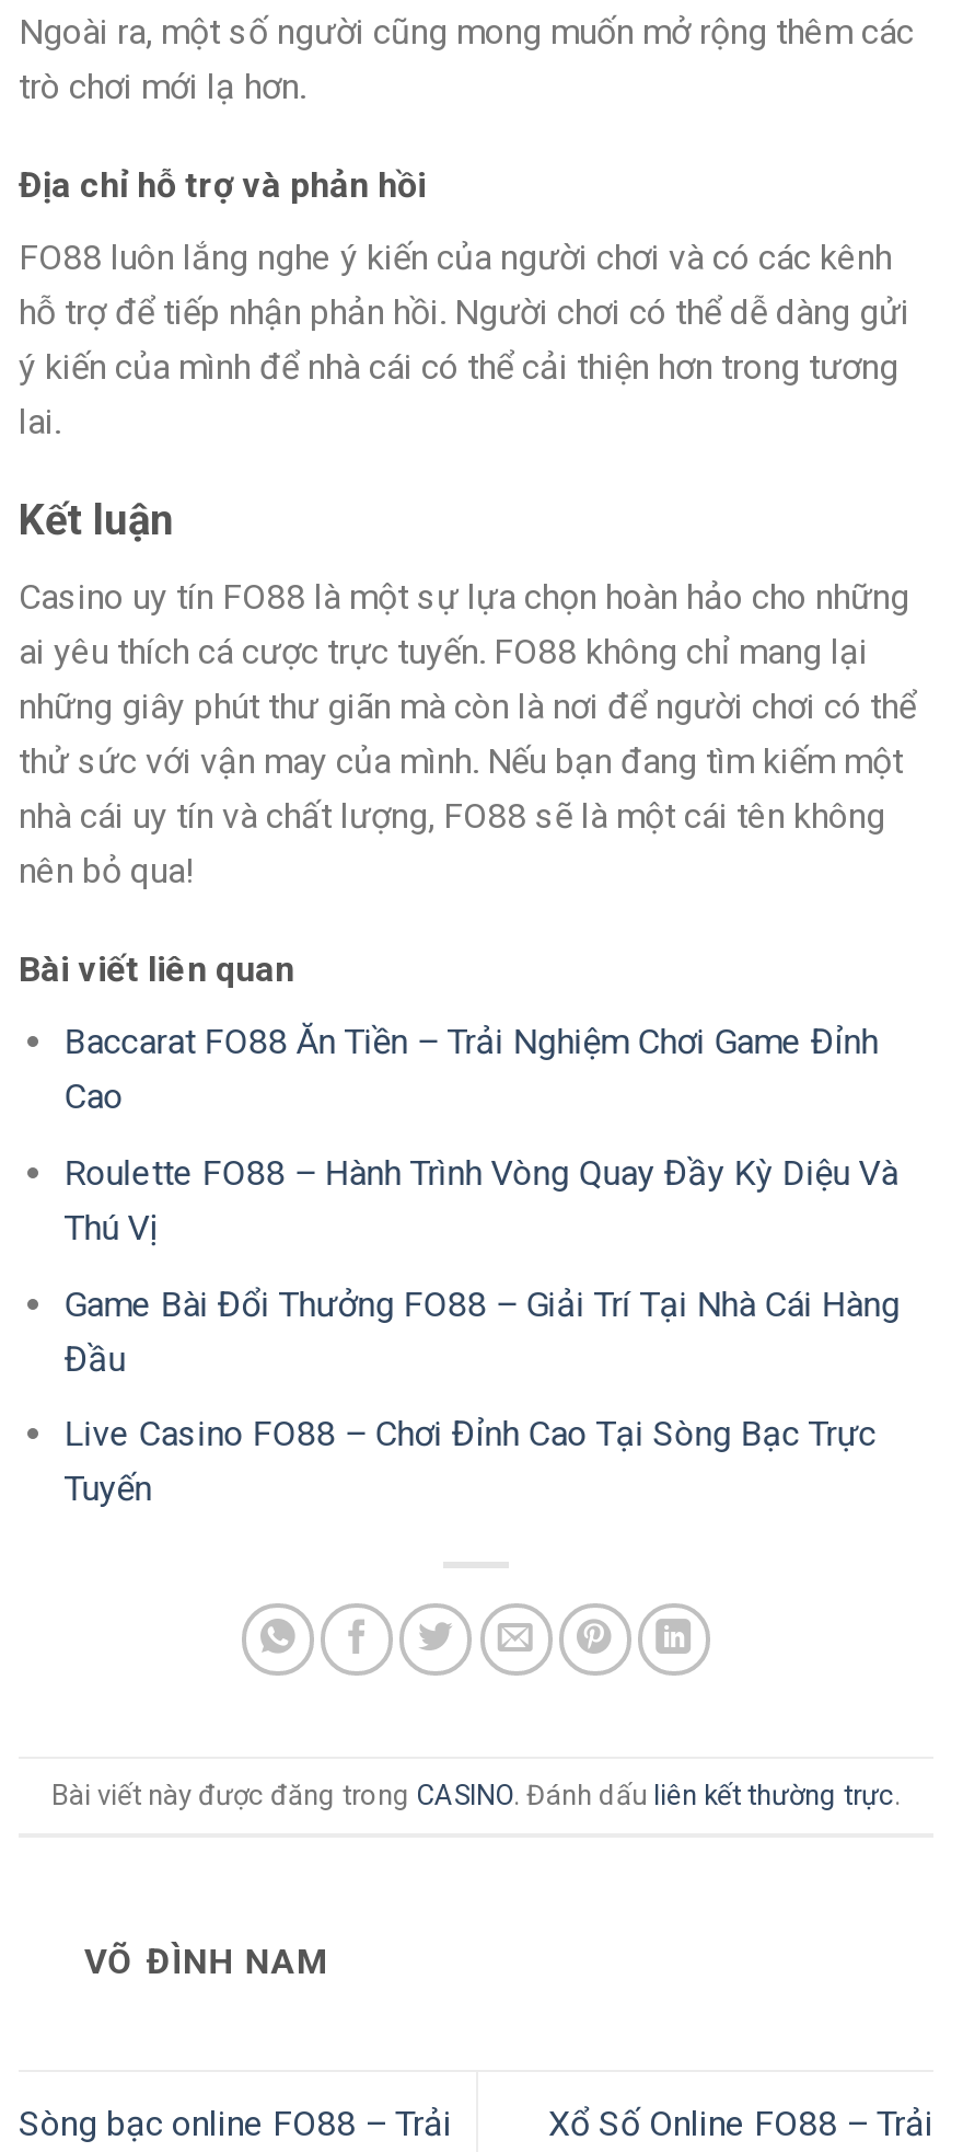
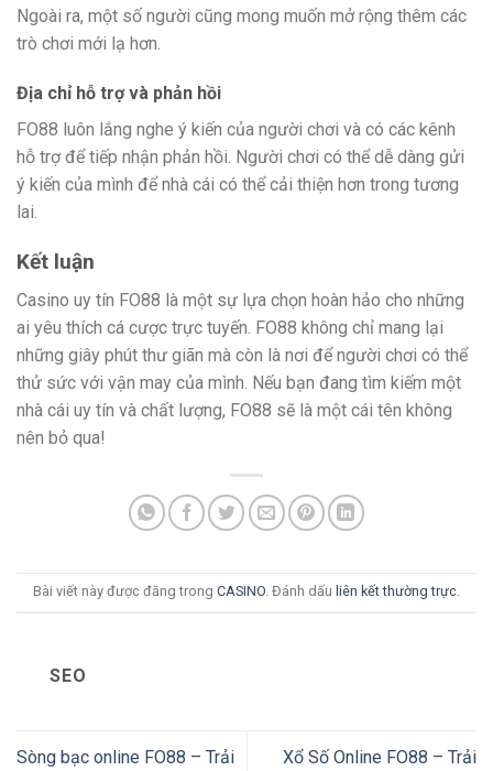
- Bài viết liên quan
- Baccarat FO88 Ăn Tiền – Trải Nghiệm Chơi Game Đỉnh
- Cao
- Roulette FO88 – Hành Trình Vòng Quay Đầy Kỳ Diệu Và
- Thú Vị
- Game Bài Đổi Thưởng FO88 – Giải Trí Tại Nhà Cái Hàng
- Đầu
- Live Casino FO88 – Chơi Đỉnh Cao Tại Sòng Bạc Trực
- Tuyến

- VÕ ĐÌNH NAM
+ SEO
